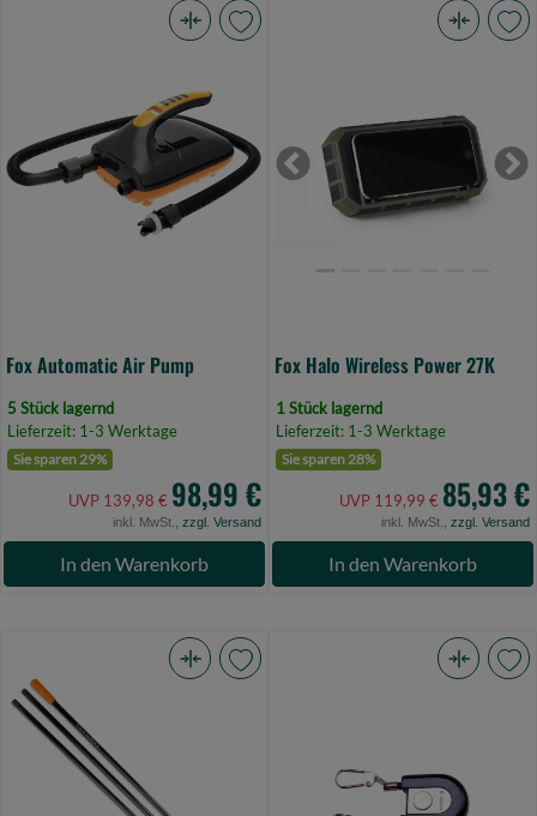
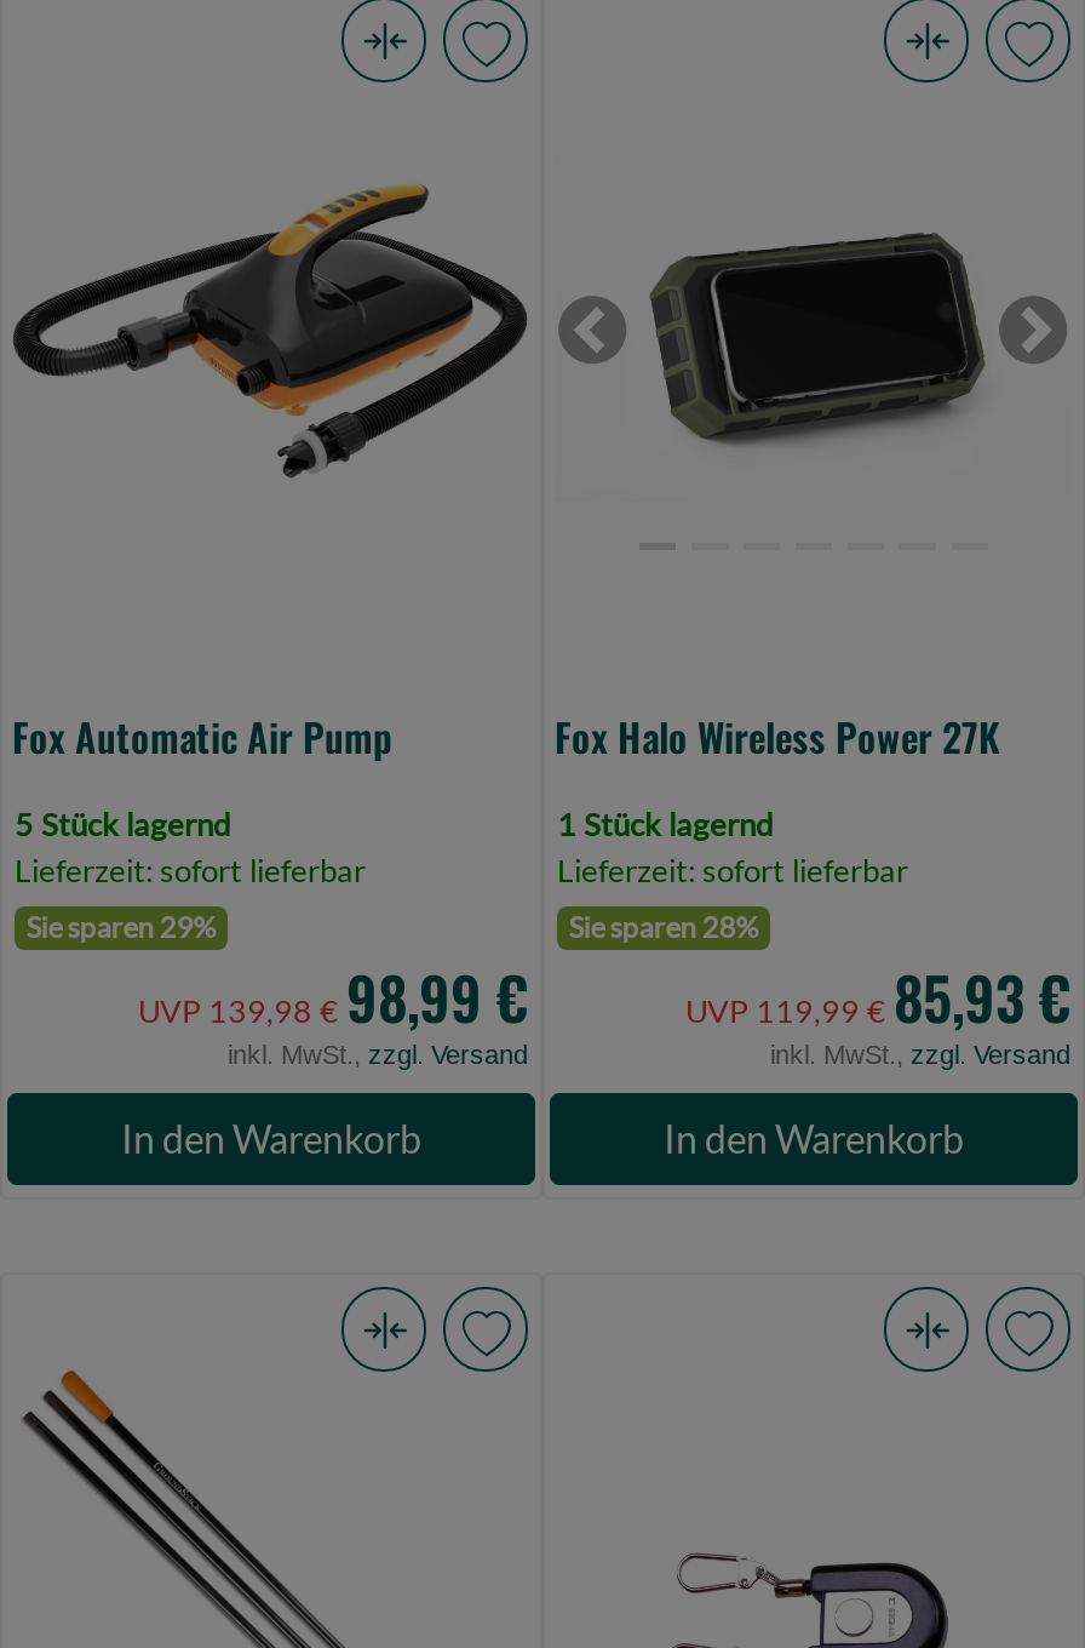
- Lieferzeit: 1-3 Werktage
+ Lieferzeit: sofort lieferbar

- Lieferzeit: 1-3 Werktage
+ Lieferzeit: sofort lieferbar
